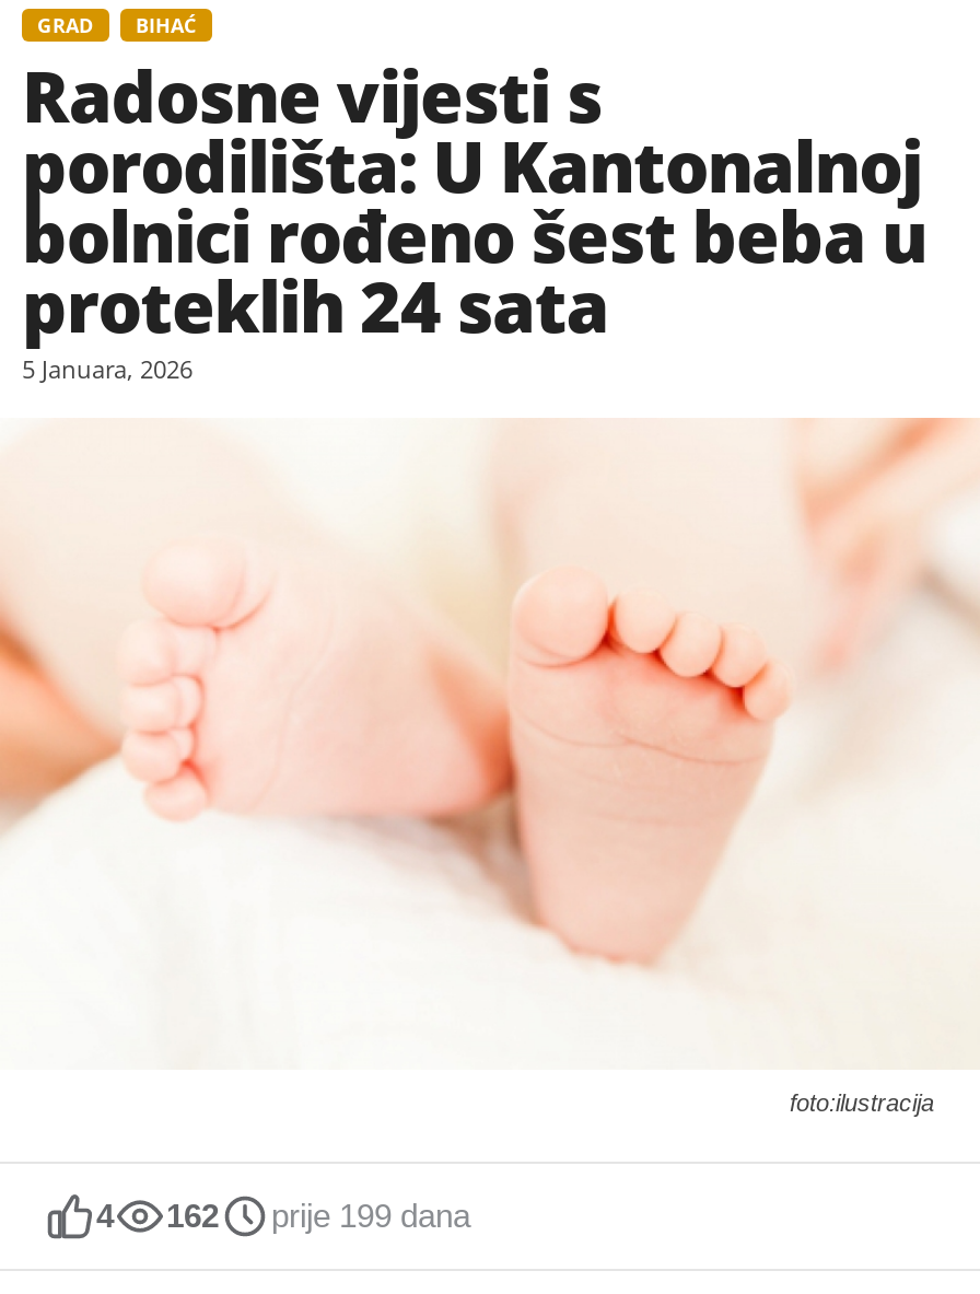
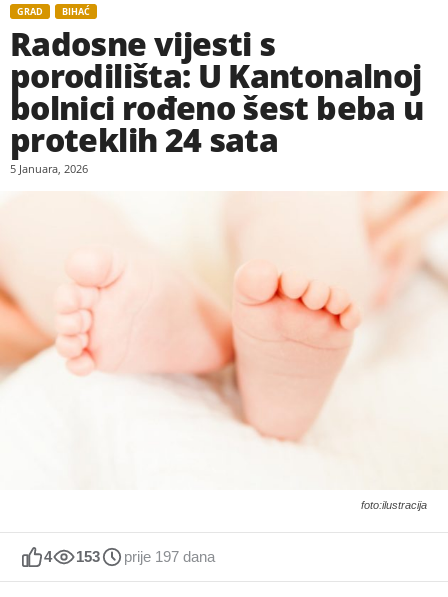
- 162
+ 153

- prije 199 dana
+ prije 197 dana
